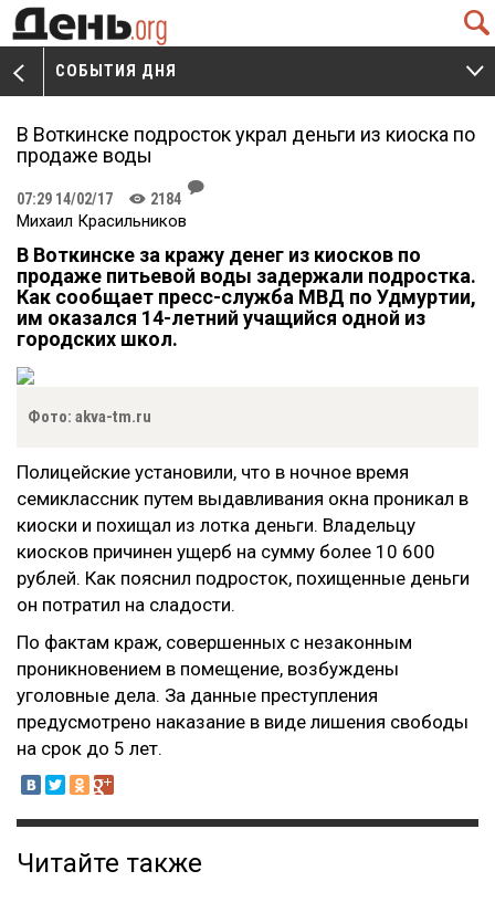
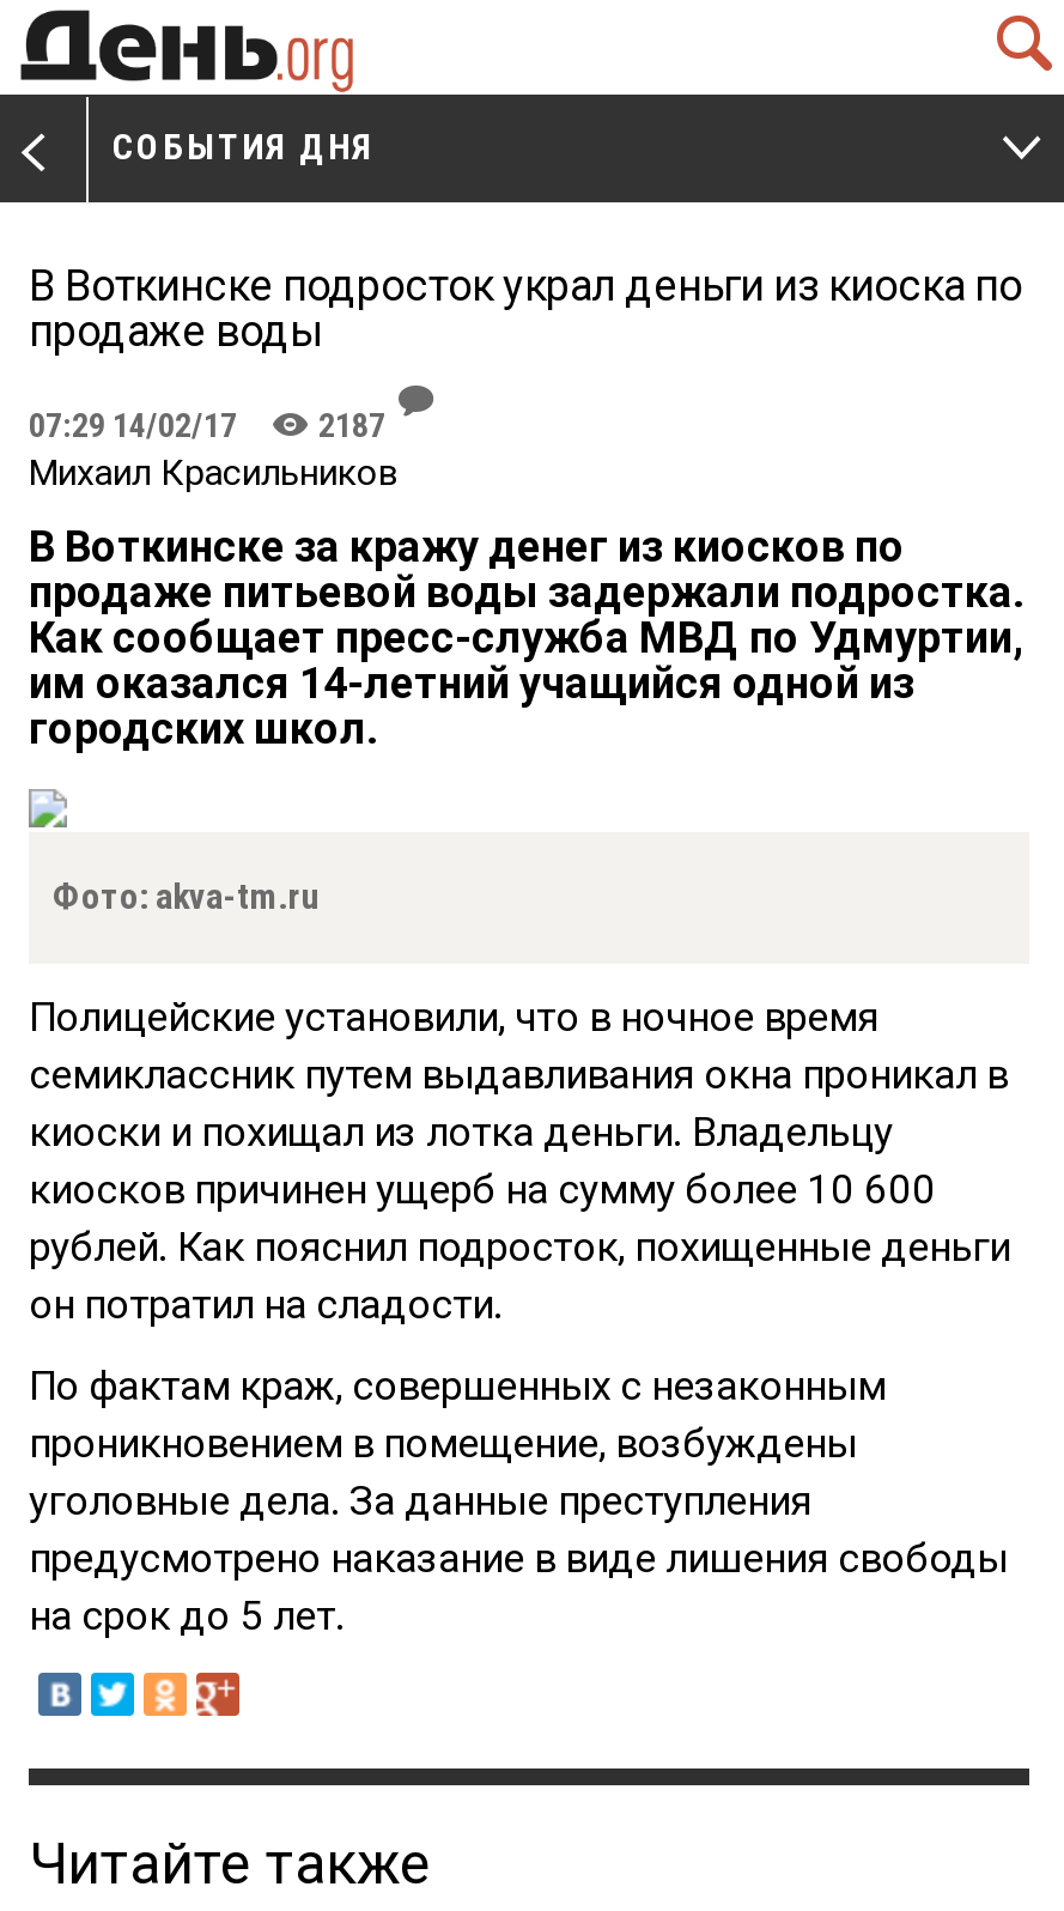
- 07:29 14/02/17 K 2184
+ 07:29 14/02/17 K 2187
